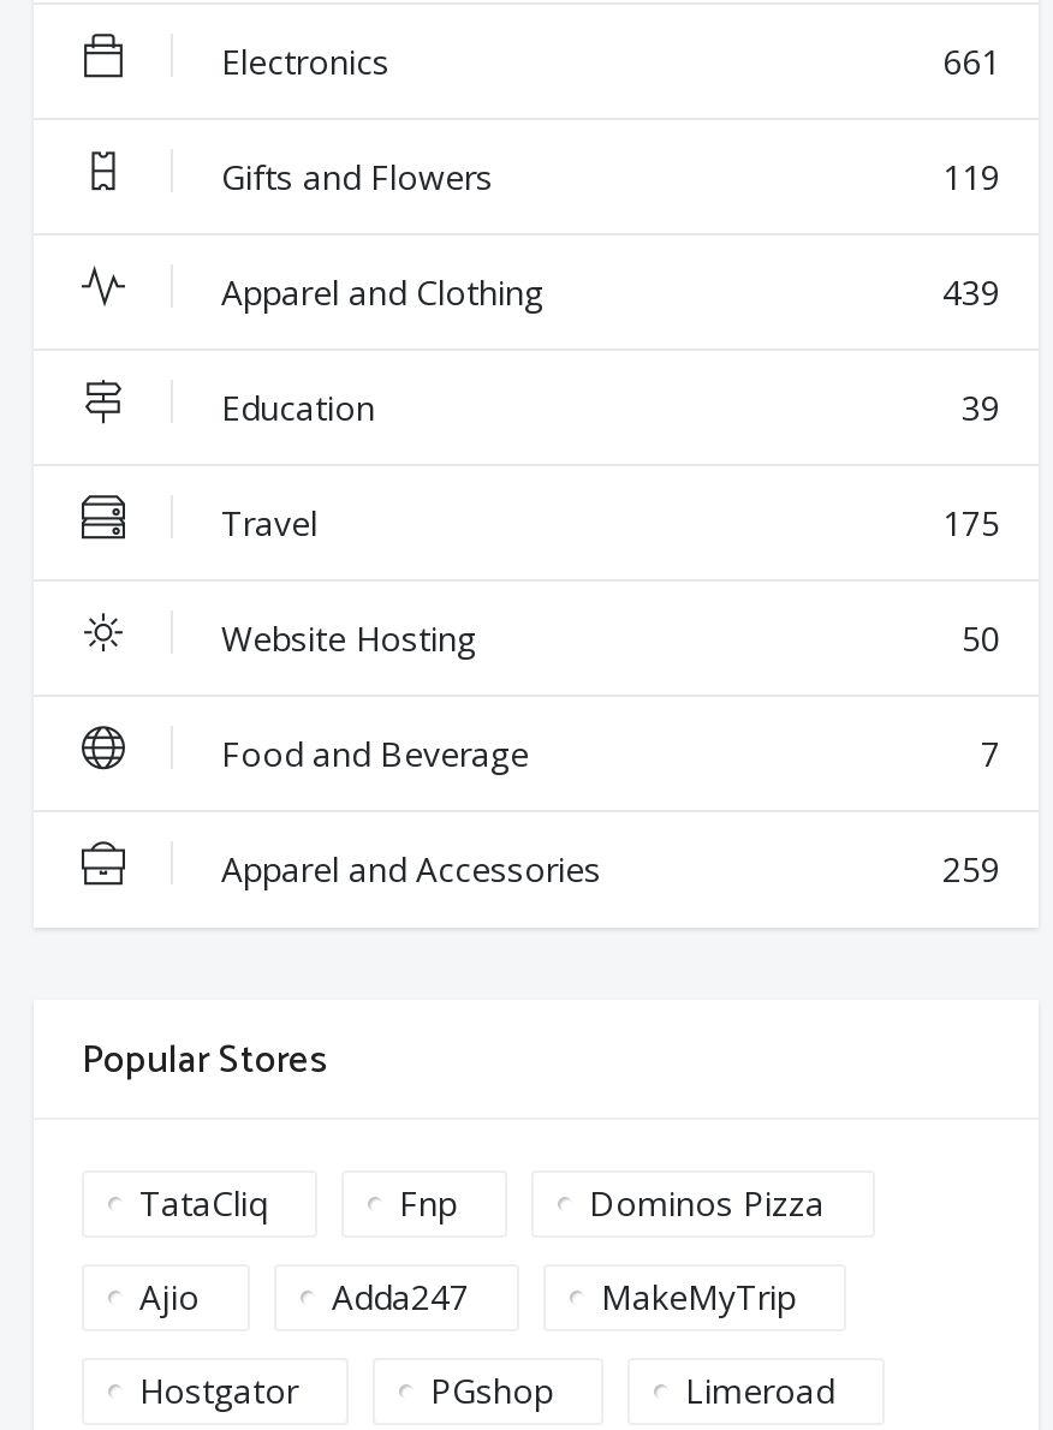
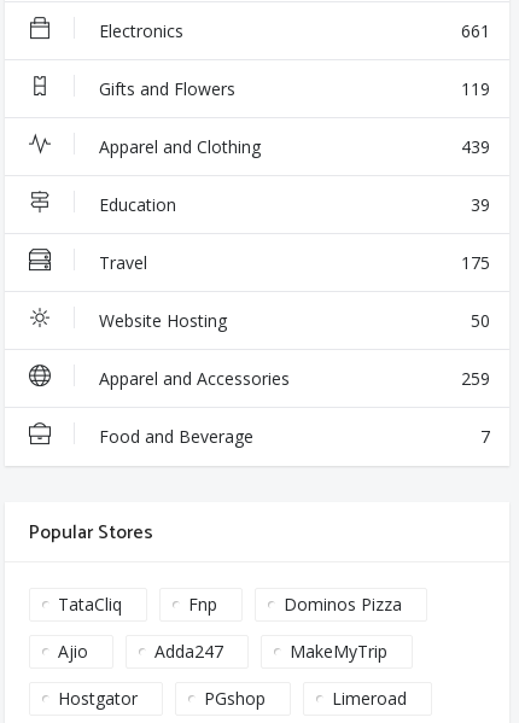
moved down: Food and Beverage | 7

moved up: Apparel and Accessories | 259
